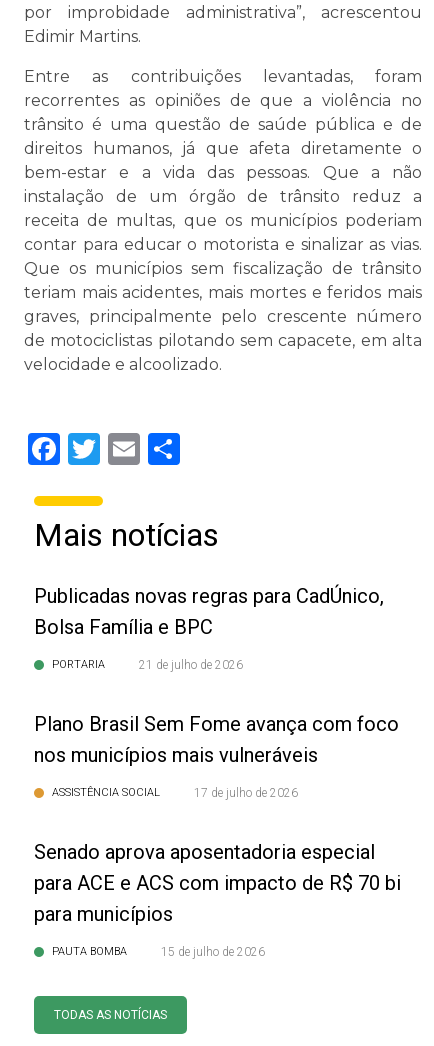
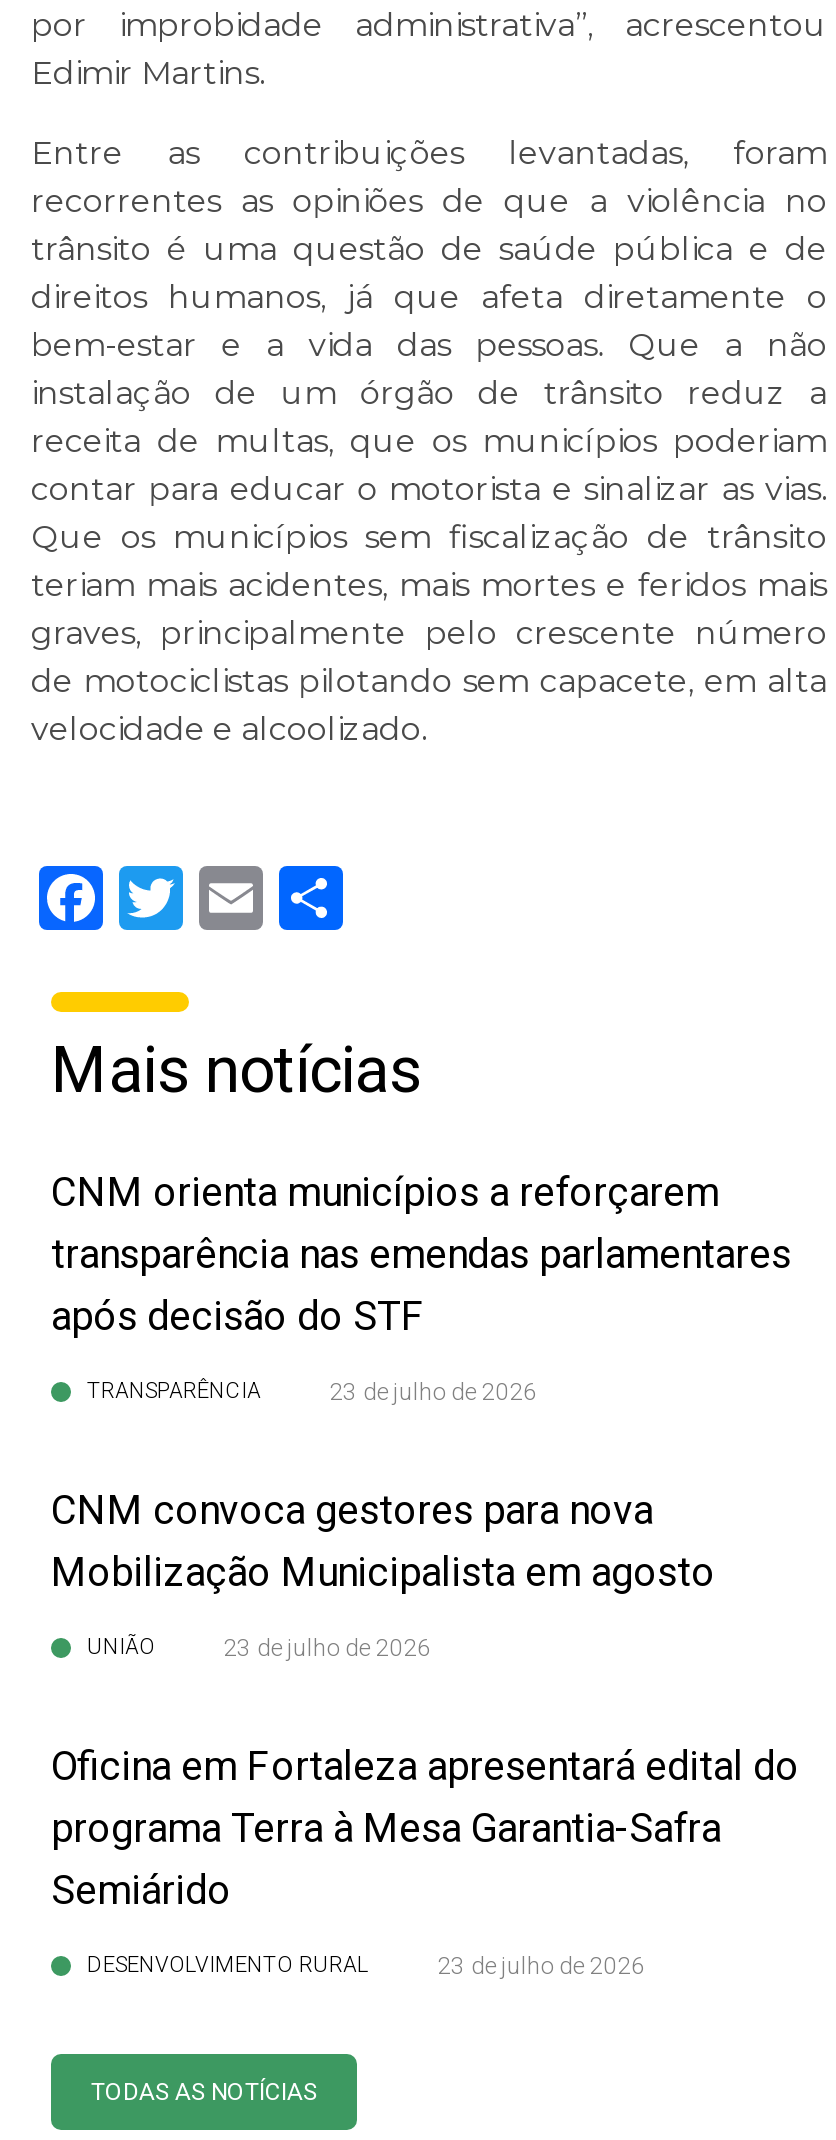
- Publicadas novas regras para CadÚnico,
- Bolsa Família e BPC
+ CNM orienta municípios a reforçarem
+ transparência nas emendas parlamentares
+ após decisão do STF

- PORTARIA
- 21 de julho de 2026
+ TRANSPARÊNCIA
+ 23 de julho de 2026

- Plano Brasil Sem Fome avança com foco
- nos municípios mais vulneráveis
+ CNM convoca gestores para nova
+ Mobilização Municipalista em agosto

- ASSISTÊNCIA SOCIAL
- 17 de julho de 2026
+ UNIÃO
+ 23 de julho de 2026

- Senado aprova aposentadoria especial
- para ACE e ACS com impacto de R$ 70 bi
- para municípios
+ Oficina em Fortaleza apresentará edital do
+ programa Terra à Mesa Garantia-Safra
+ Semiárido

- PAUTA BOMBA
- 15 de julho de 2026
+ DESENVOLVIMENTO RURAL
+ 23 de julho de 2026
